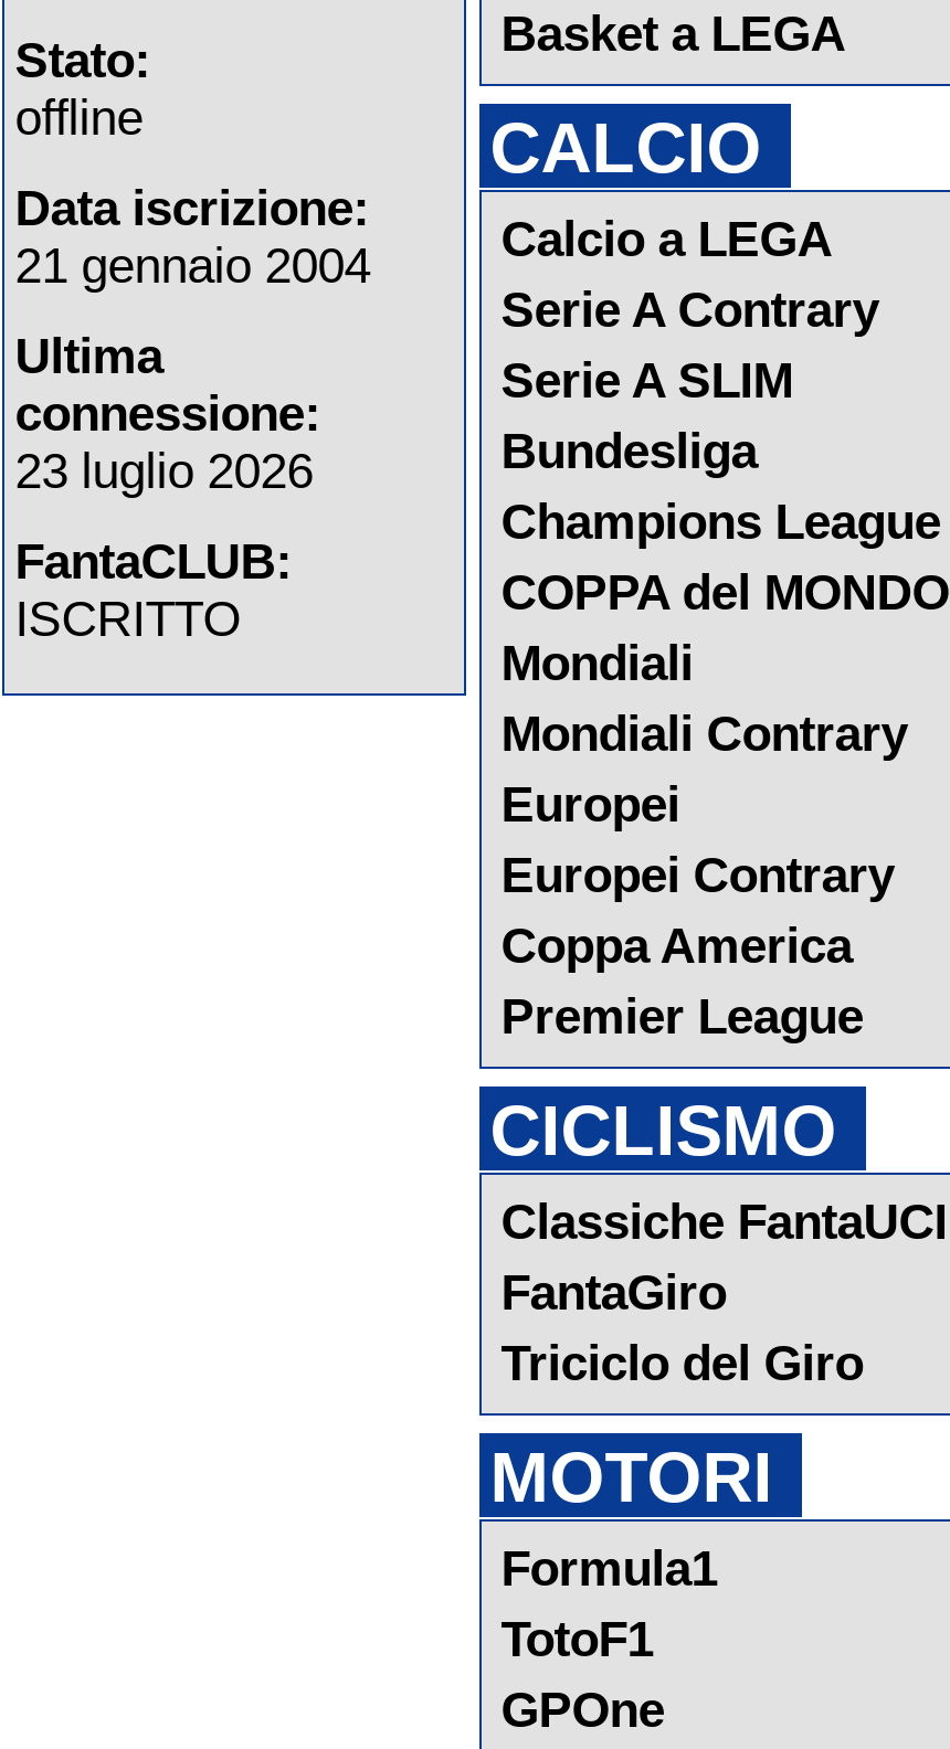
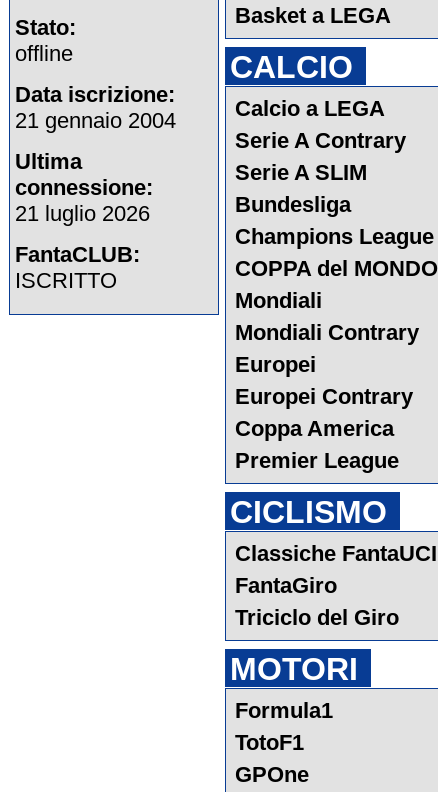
- 23 luglio 2026
+ 21 luglio 2026
